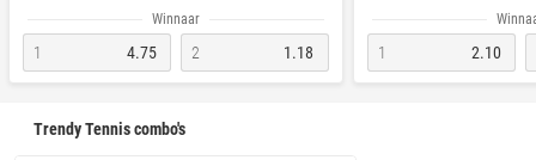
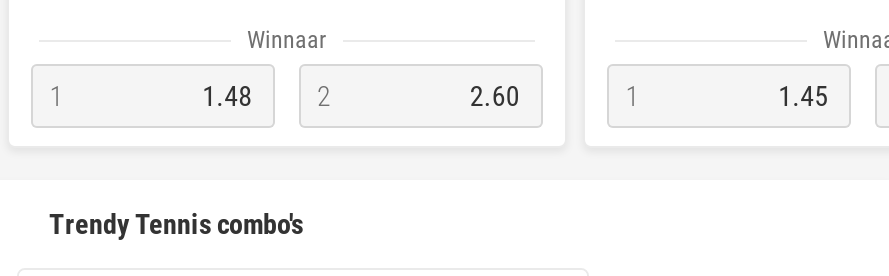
- 4.75
+ 1.48

- 1.18
+ 2.60

- 2.10
+ 1.45
